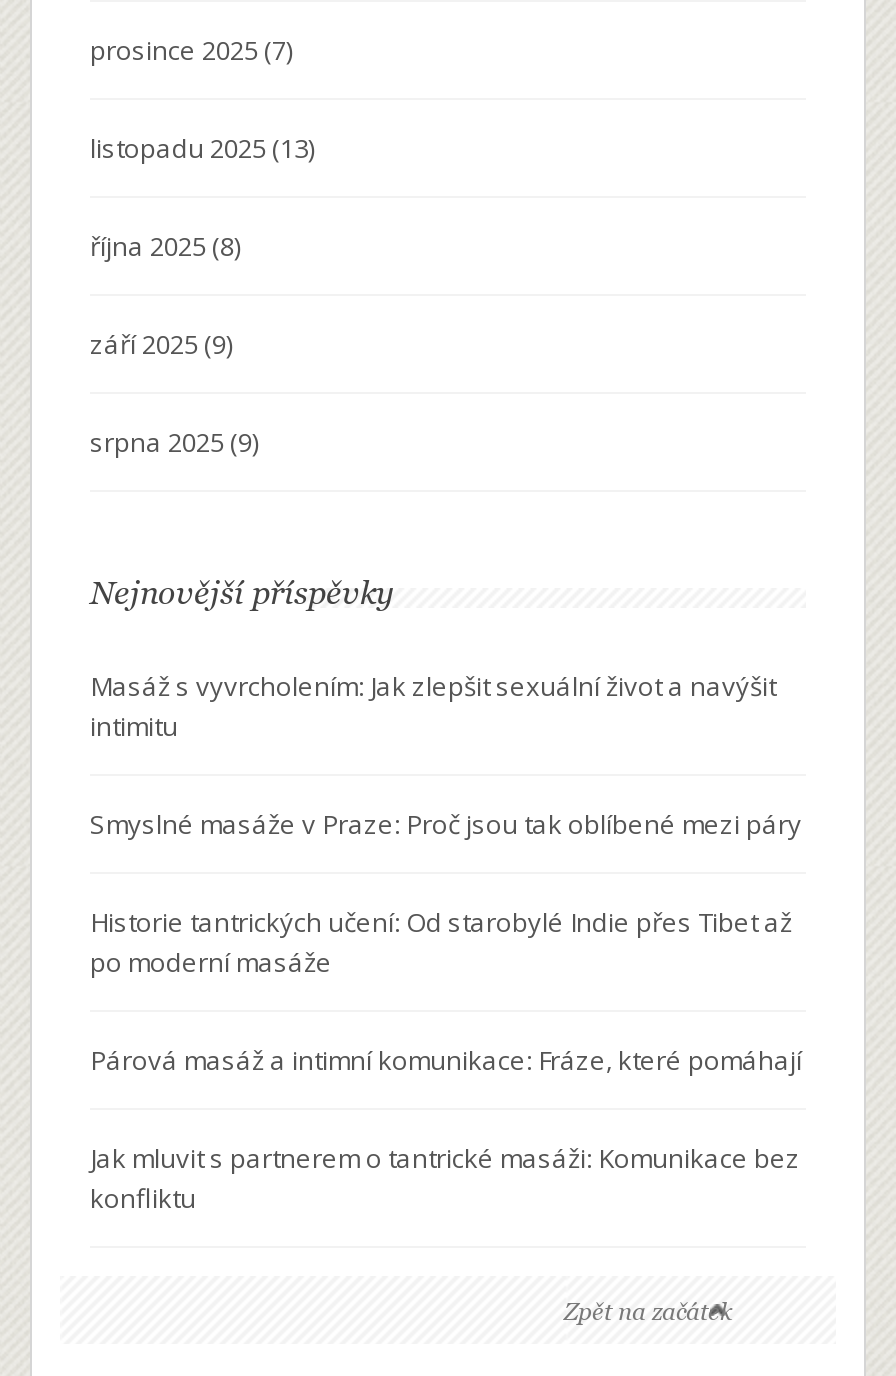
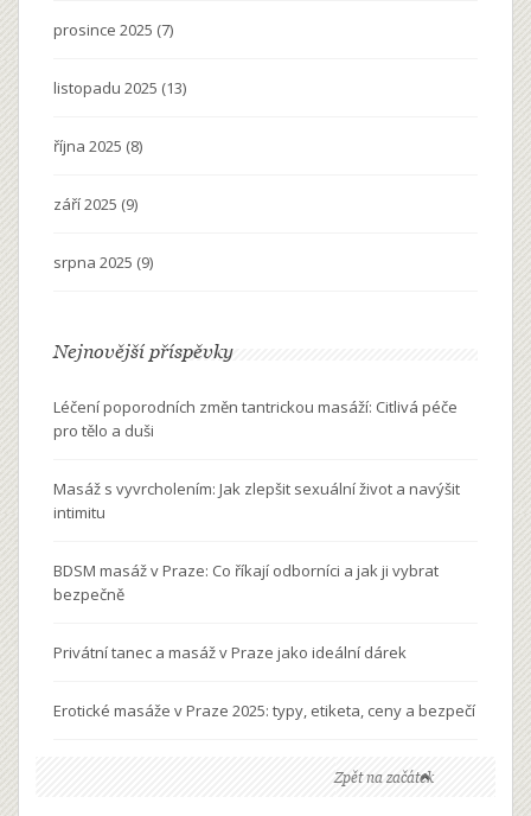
+ Léčení poporodních změn tantrickou masáží: Citlivá péče
+ pro tělo a duši

moved down: Masáž s vyvrcholením: Jak zlepšit sexuální život a navýšit | intimitu

- Smyslné masáže v Praze: Proč jsou tak oblíbené mezi páry
- Historie tantrických učení: Od starobylé Indie přes Tibet až
- po moderní masáže
- Párová masáž a intimní komunikace: Fráze, které pomáhají
- Jak mluvit s partnerem o tantrické masáži: Komunikace bez
- konfliktu
+ BDSM masáž v Praze: Co říkají odborníci a jak ji vybrat
+ bezpečně
+ Privátní tanec a masáž v Praze jako ideální dárek
+ Erotické masáže v Praze 2025: typy, etiketa, ceny a bezpečí
